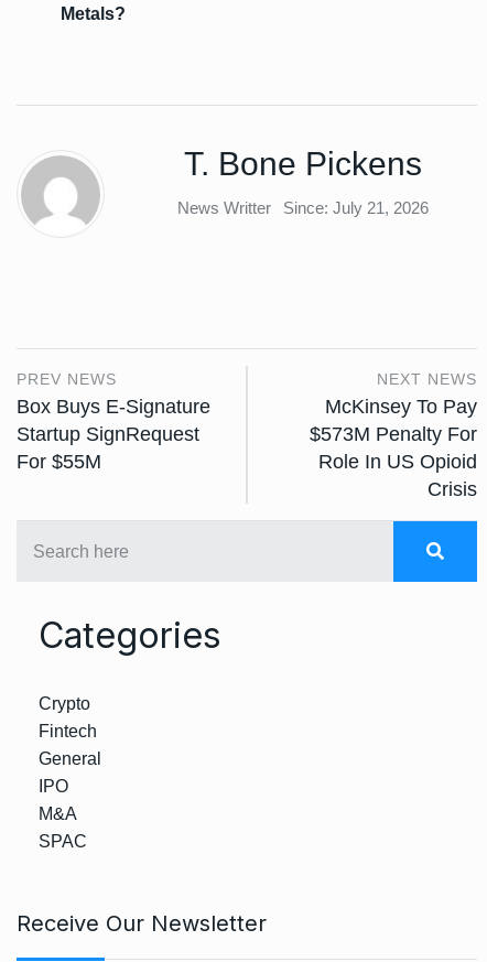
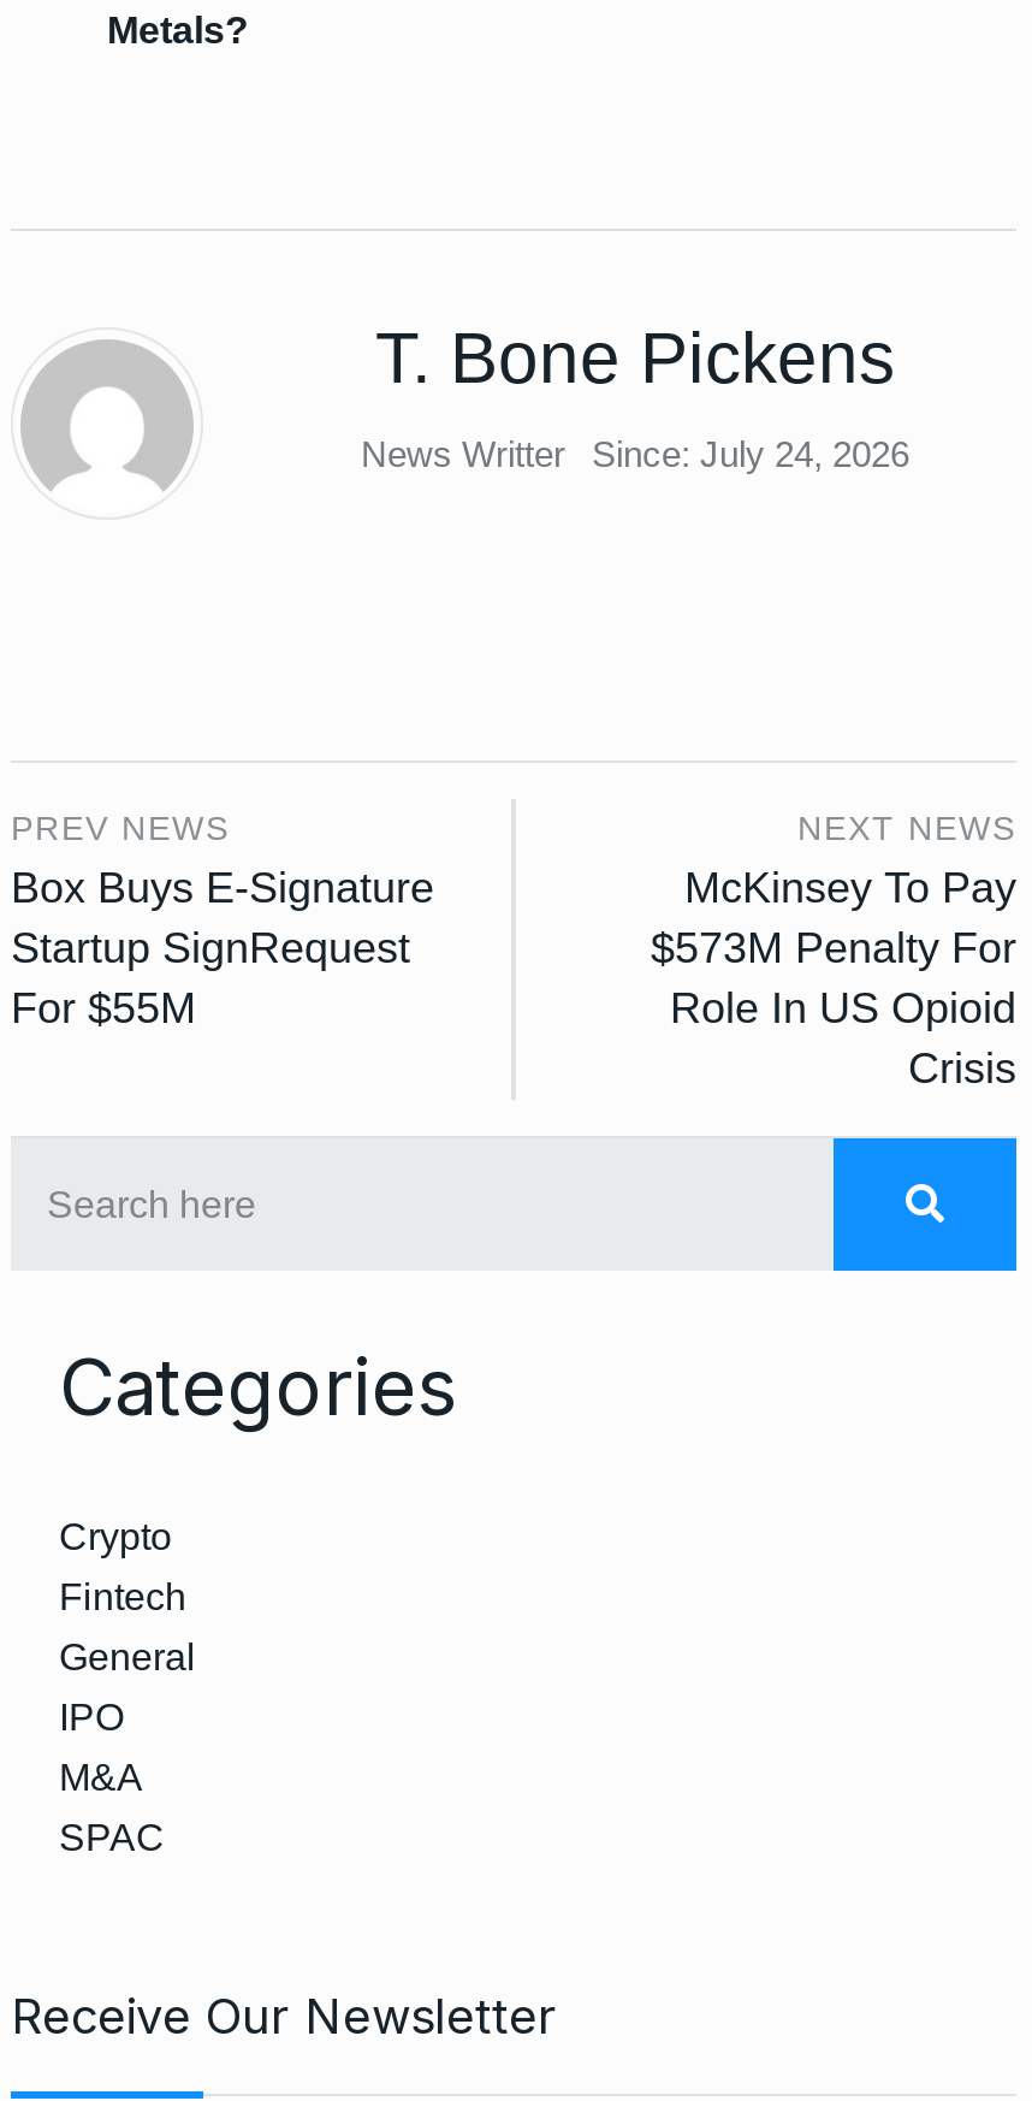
- News Writter Since: July 21, 2026
+ News Writter Since: July 24, 2026
